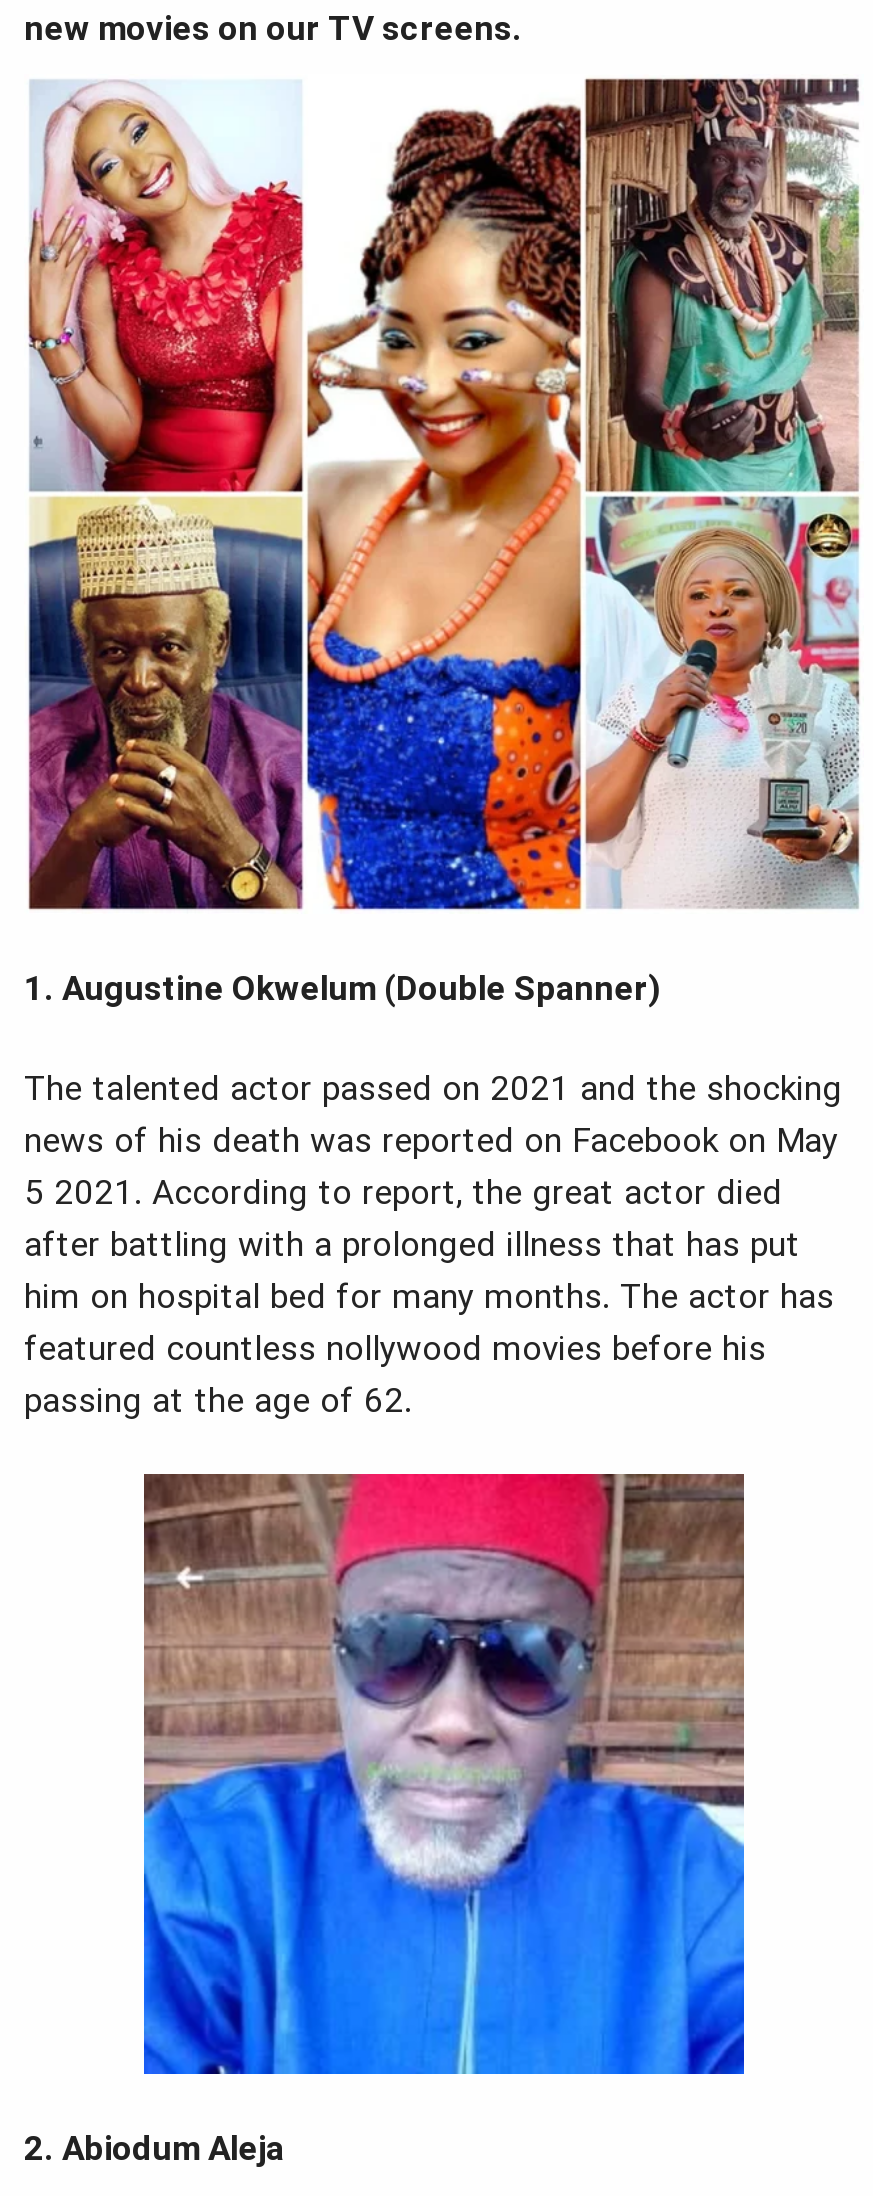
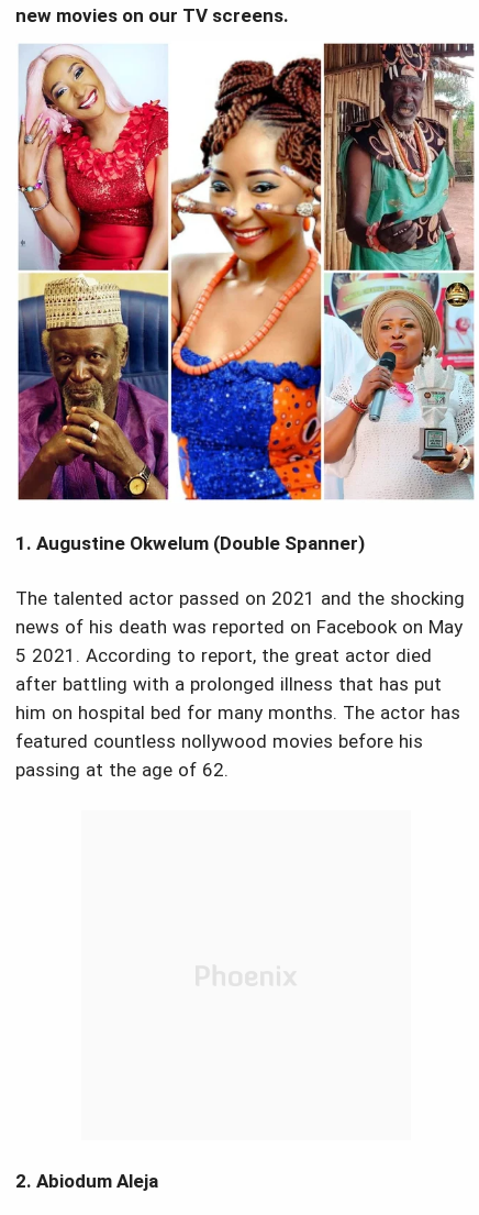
- [image]
